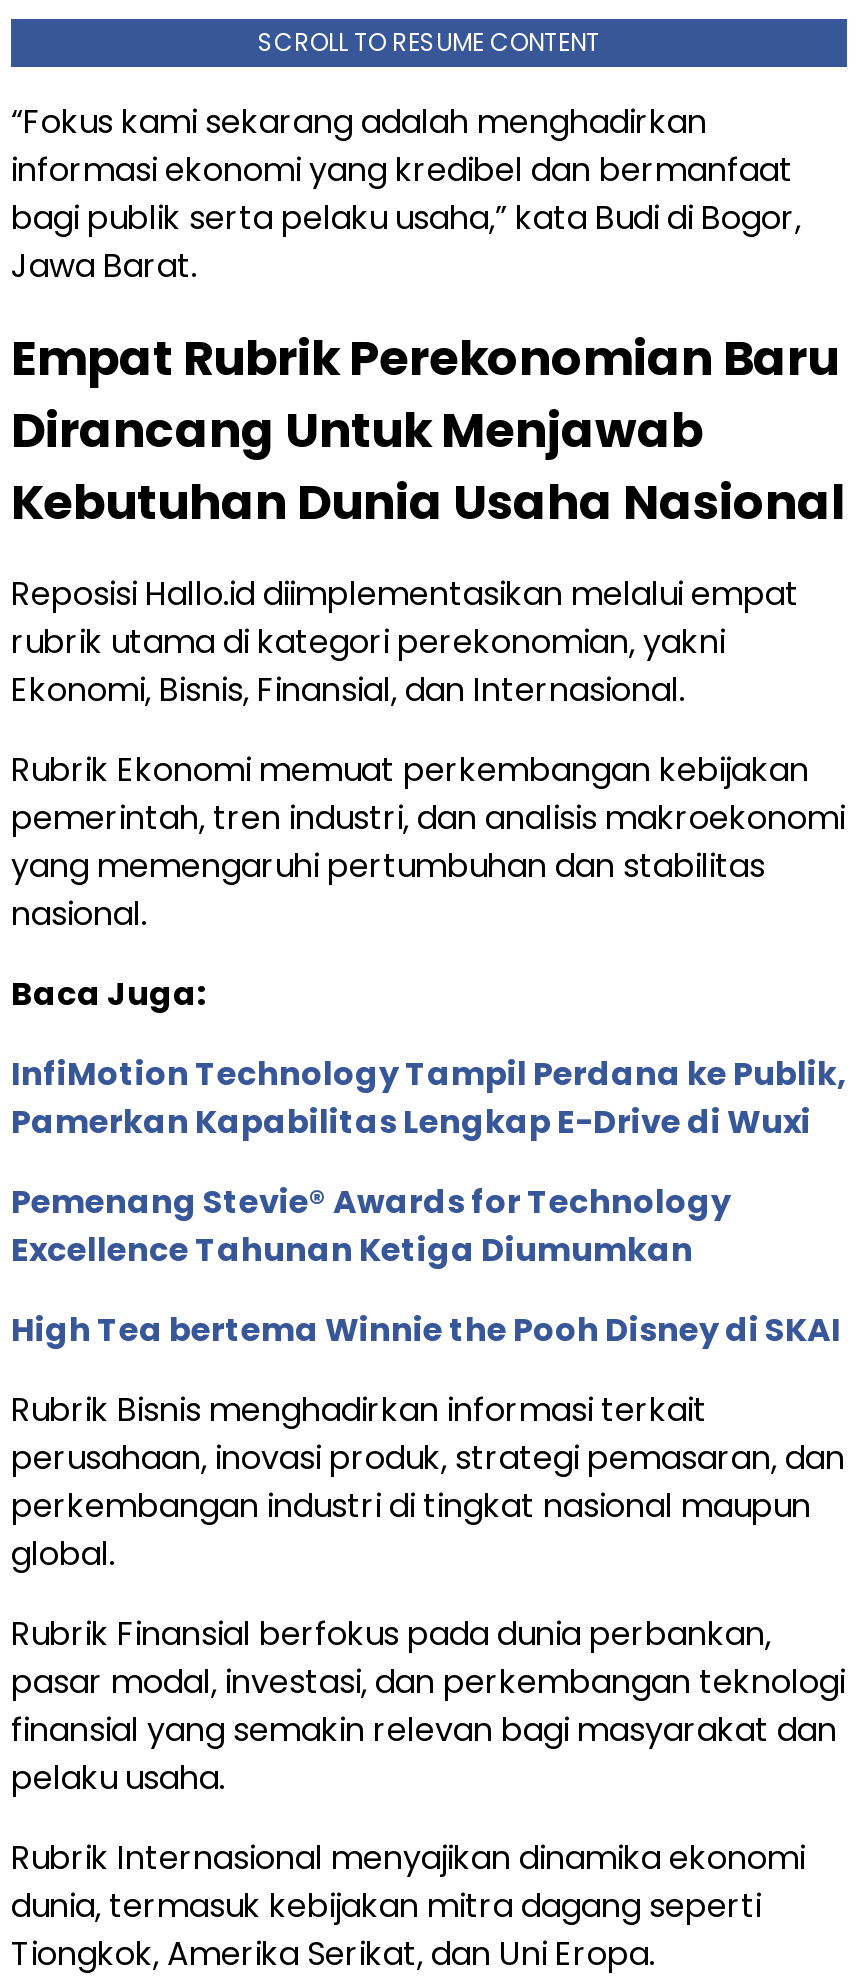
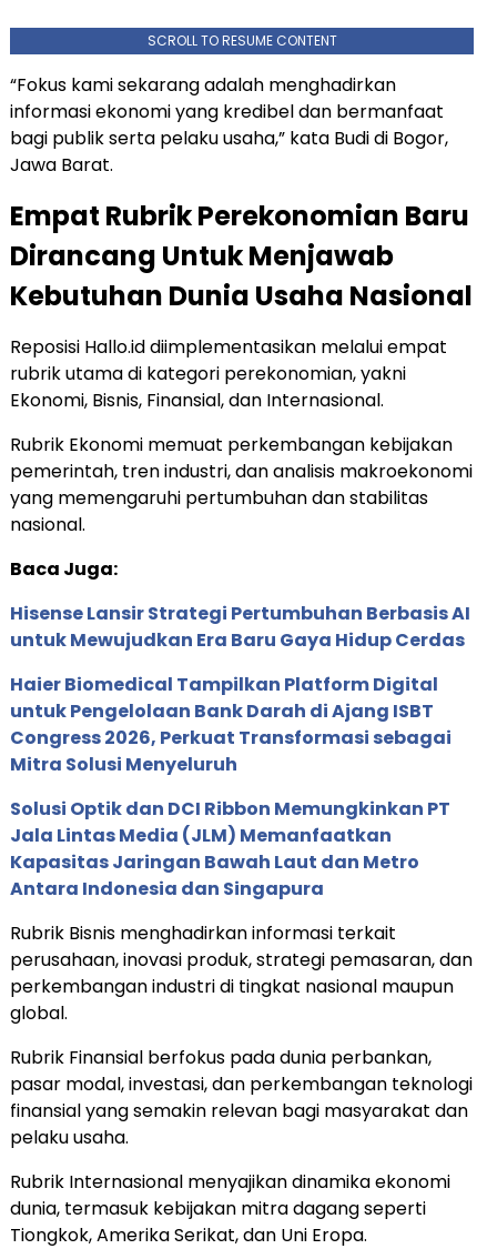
- InfiMotion Technology Tampil Perdana ke Publik,
- Pamerkan Kapabilitas Lengkap E-Drive di Wuxi
+ Hisense Lansir Strategi Pertumbuhan Berbasis AI
+ untuk Mewujudkan Era Baru Gaya Hidup Cerdas

- Pemenang Stevie® Awards for Technology
- Excellence Tahunan Ketiga Diumumkan
+ Haier Biomedical Tampilkan Platform Digital
+ untuk Pengelolaan Bank Darah di Ajang ISBT
+ Congress 2026, Perkuat Transformasi sebagai
+ Mitra Solusi Menyeluruh

- High Tea bertema Winnie the Pooh Disney di SKAI
+ Solusi Optik dan DCI Ribbon Memungkinkan PT
+ Jala Lintas Media (JLM) Memanfaatkan
+ Kapasitas Jaringan Bawah Laut dan Metro
+ Antara Indonesia dan Singapura
